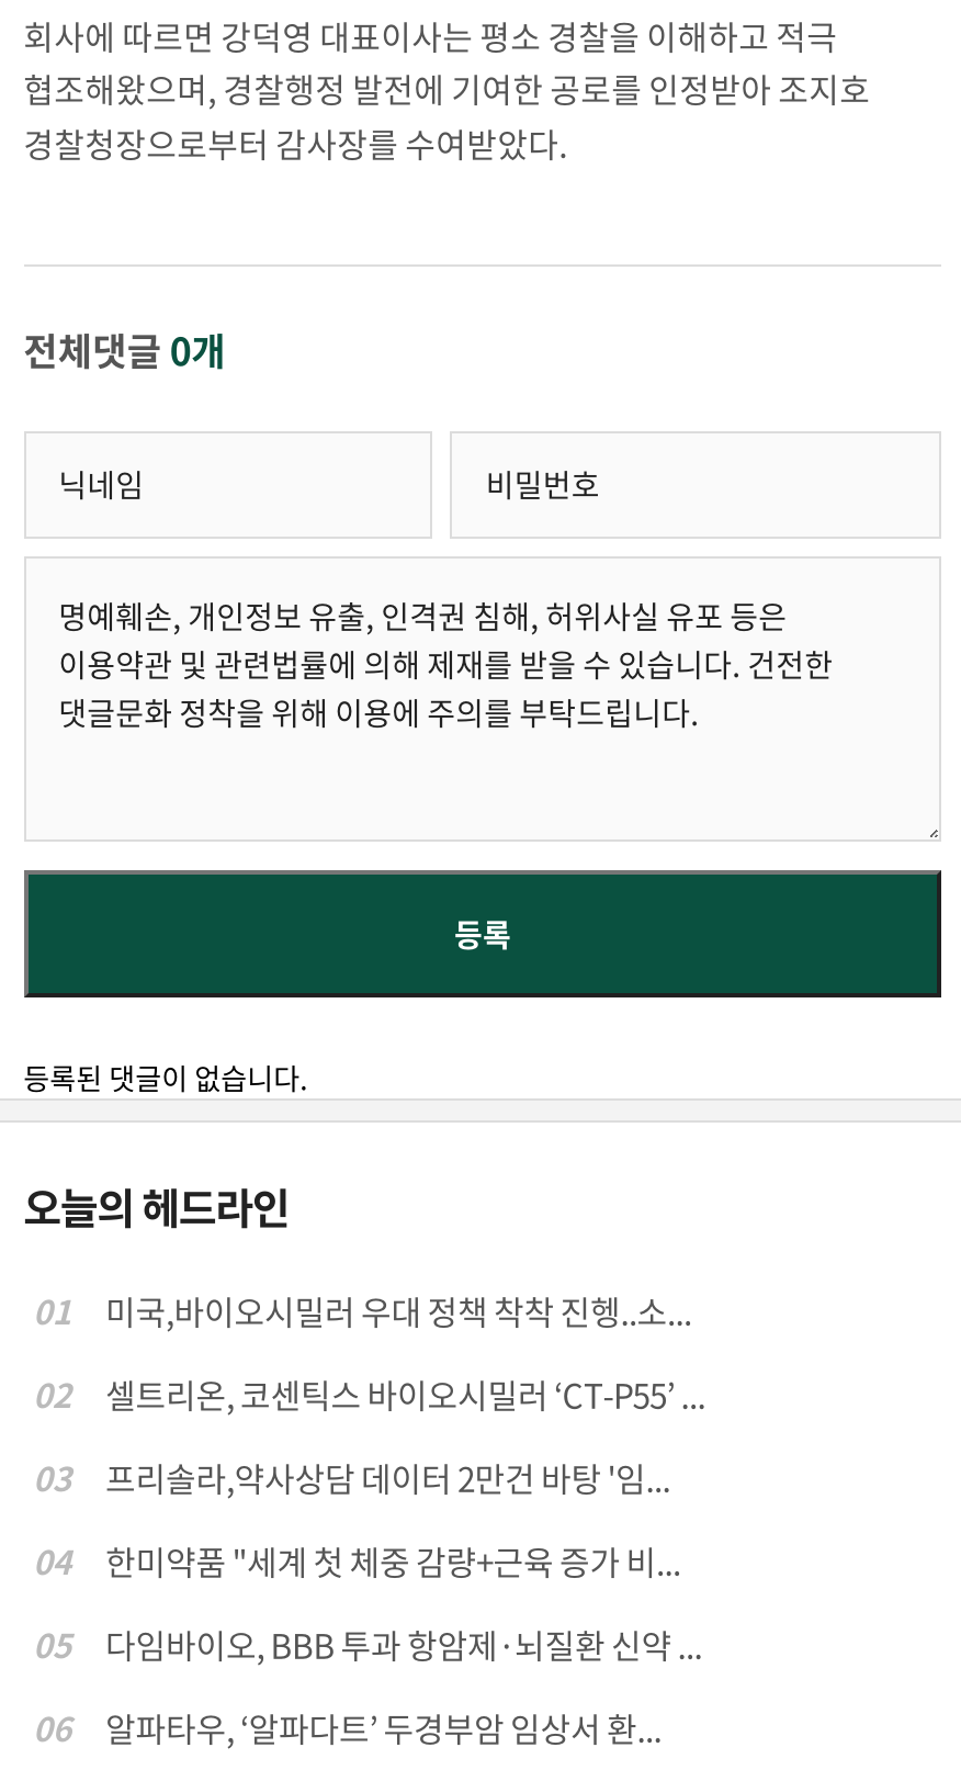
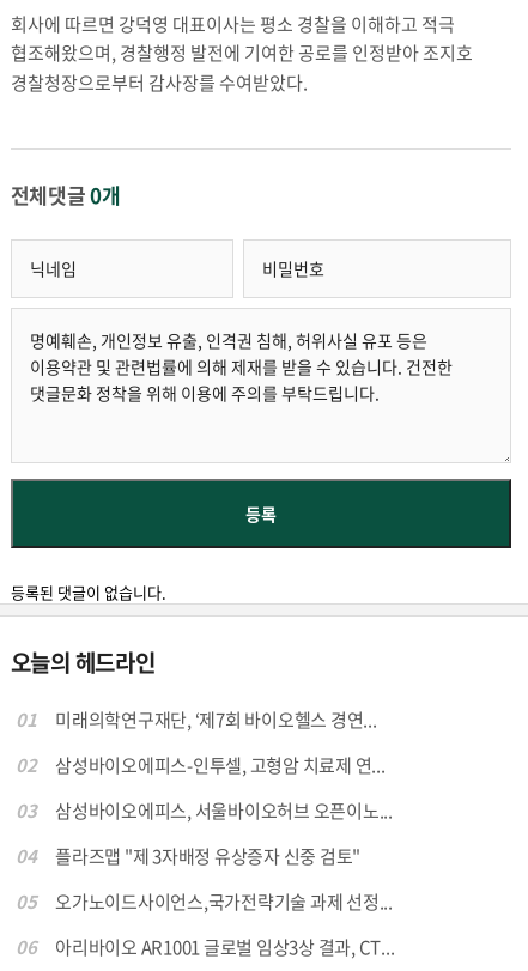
- 미국,바이오시밀러 우대 정책 착착 진헹..소...
+ 미래의학연구재단, ‘제7회 바이오헬스 경연...

- 셀트리온, 코센틱스 바이오시밀러 ‘CT-P55’ ...
+ 삼성바이오에피스-인투셀, 고형암 치료제 연...

- 프리솔라,약사상담 데이터 2만건 바탕 '임...
+ 삼성바이오에피스, 서울바이오허브 오픈이노...

- 한미약품 "세계 첫 체중 감량+근육 증가 비...
+ 플라즈맵 "제 3자배정 유상증자 신중 검토"

- 다임바이오, BBB 투과 항암제·뇌질환 신약 ...
+ 오가노이드사이언스,국가전략기술 과제 선정...

- 알파타우, ‘알파다트’ 두경부암 임상서 환...
+ 아리바이오 AR1001 글로벌 임상3상 결과, CT...
